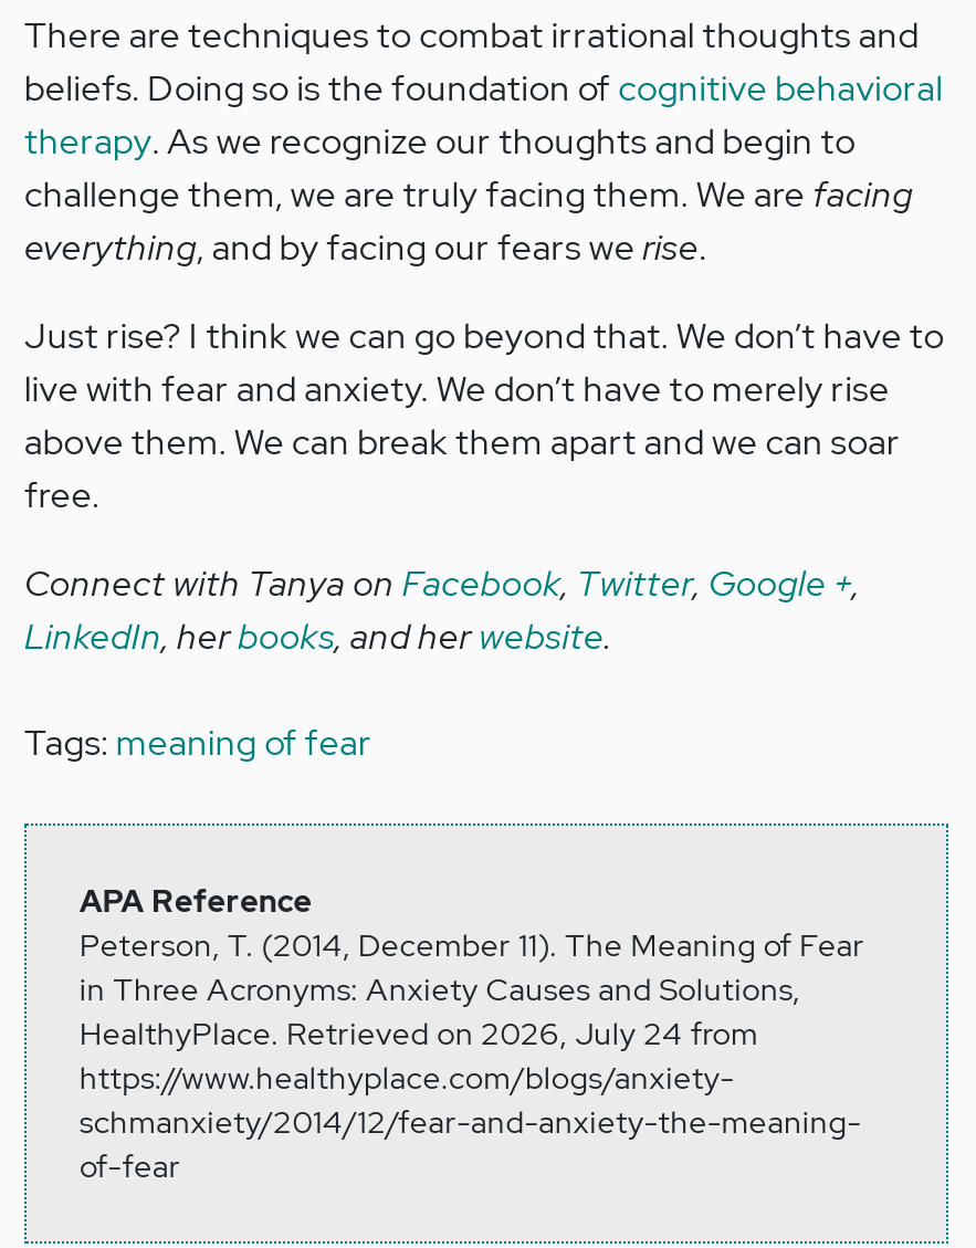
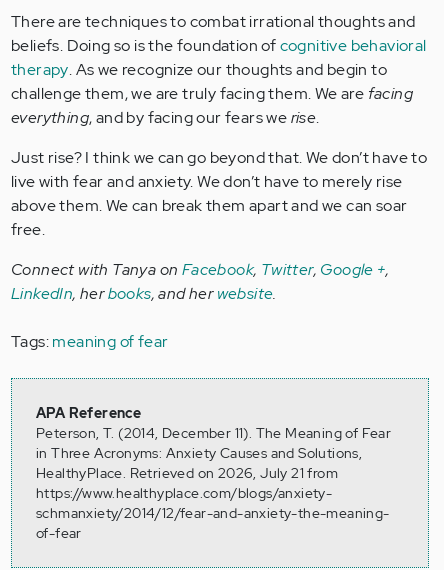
- HealthyPlace. Retrieved on 2026, July 24 from
+ HealthyPlace. Retrieved on 2026, July 21 from
